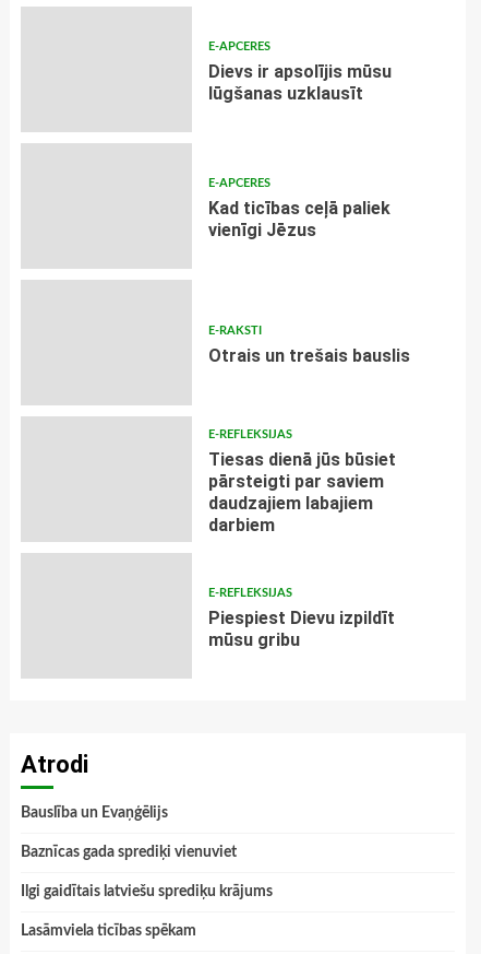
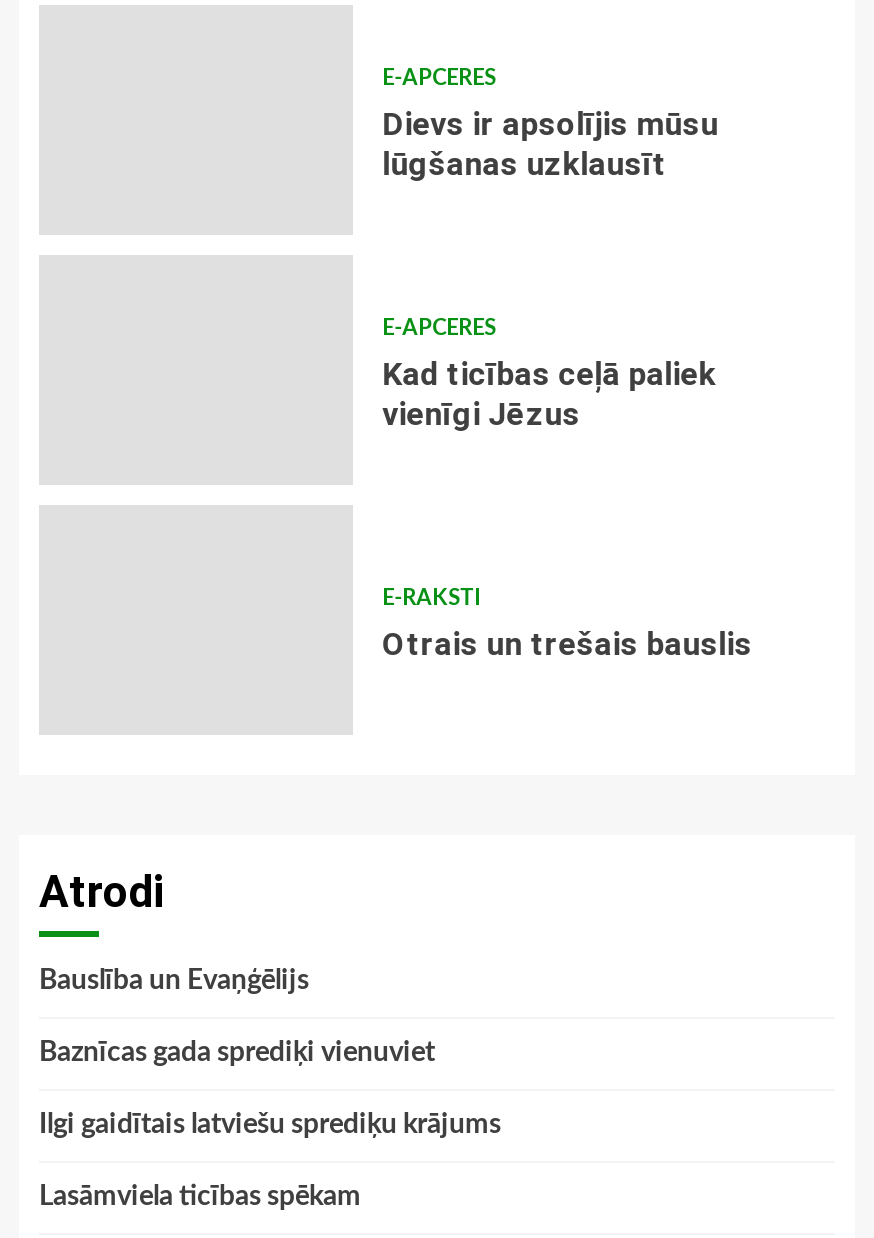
- E-REFLEKSIJAS
- Tiesas dienā jūs būsiet
- pārsteigti par saviem
- daudzajiem labajiem
- darbiem
- E-REFLEKSIJAS
- Piespiest Dievu izpildīt
- mūsu gribu
